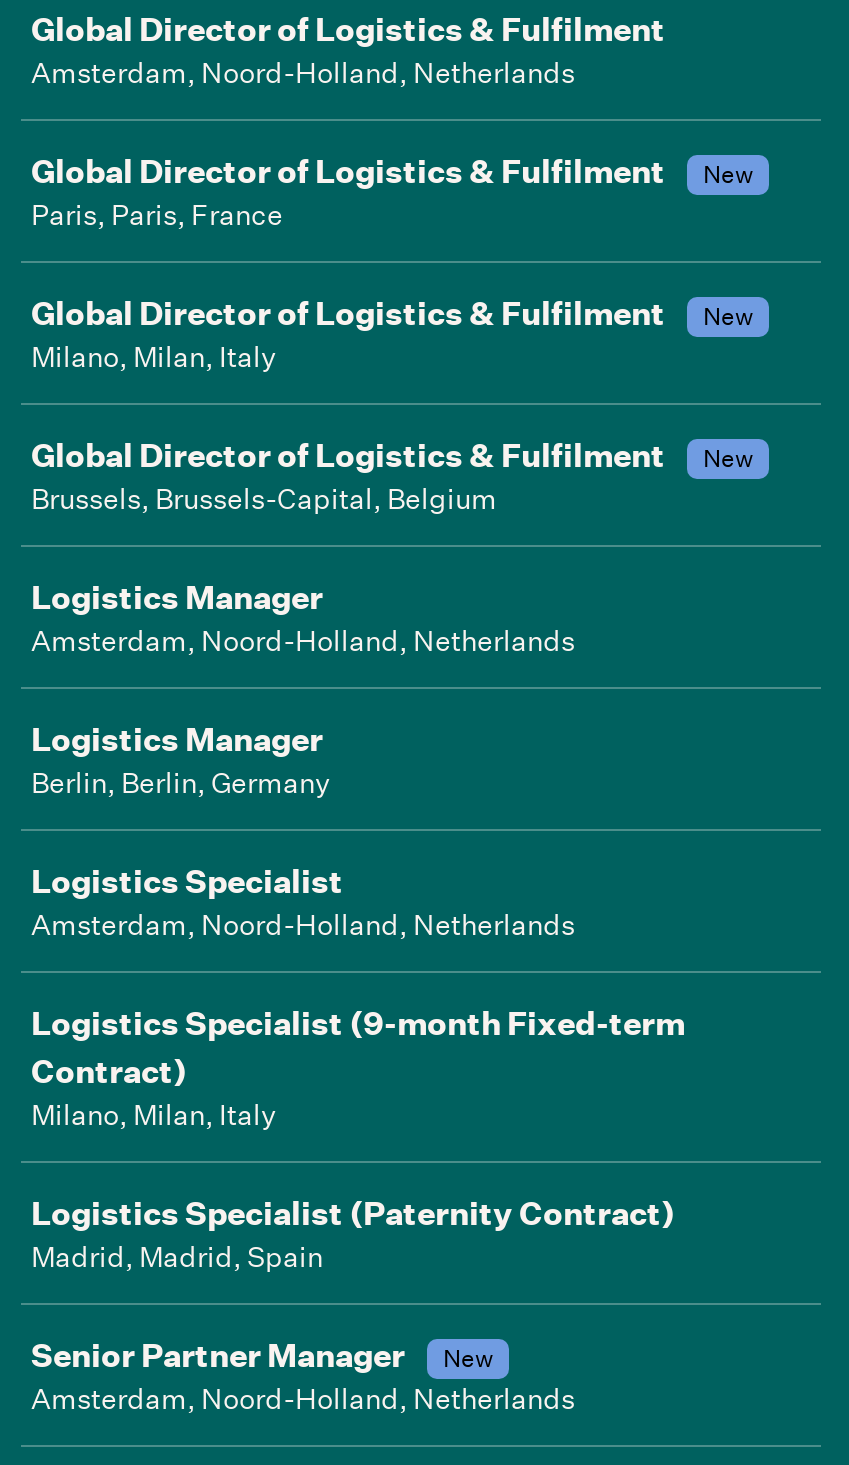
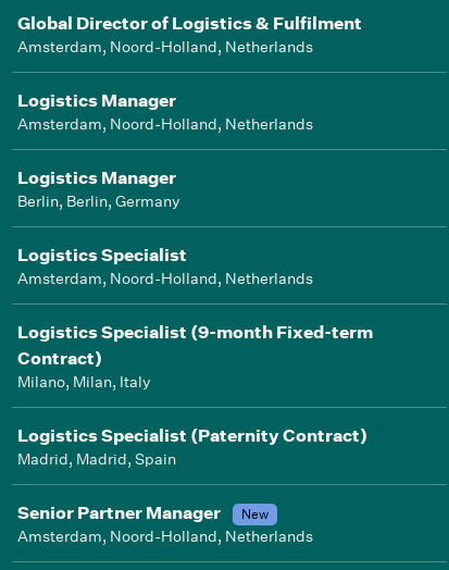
- Global Director of Logistics & Fulfilment
- New
- Paris, Paris, France
- Global Director of Logistics & Fulfilment
- New
- Milano, Milan, Italy
- Global Director of Logistics & Fulfilment
- New
- Brussels, Brussels-Capital, Belgium
